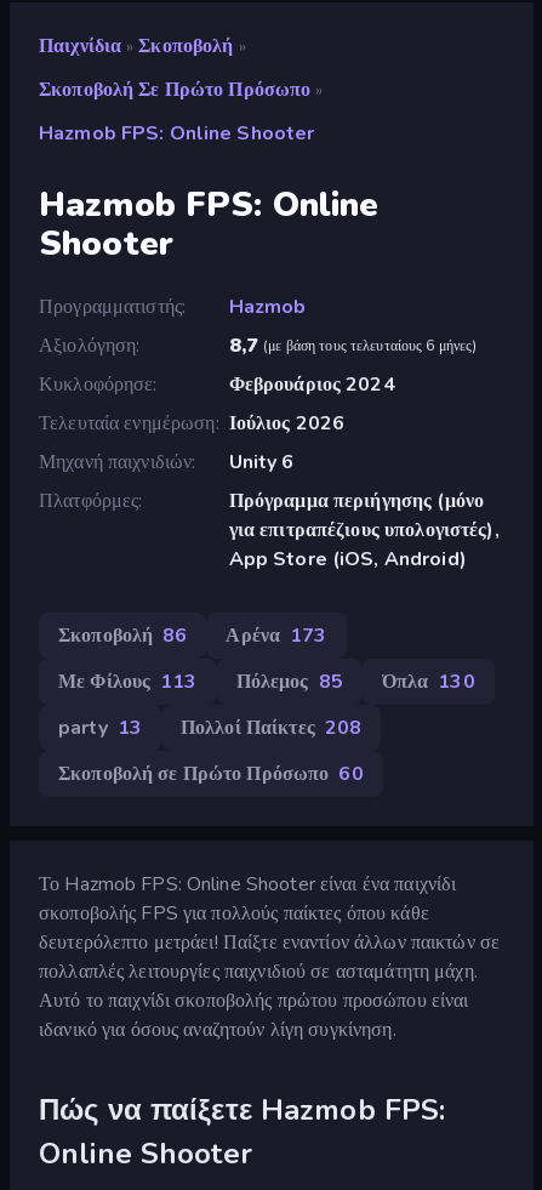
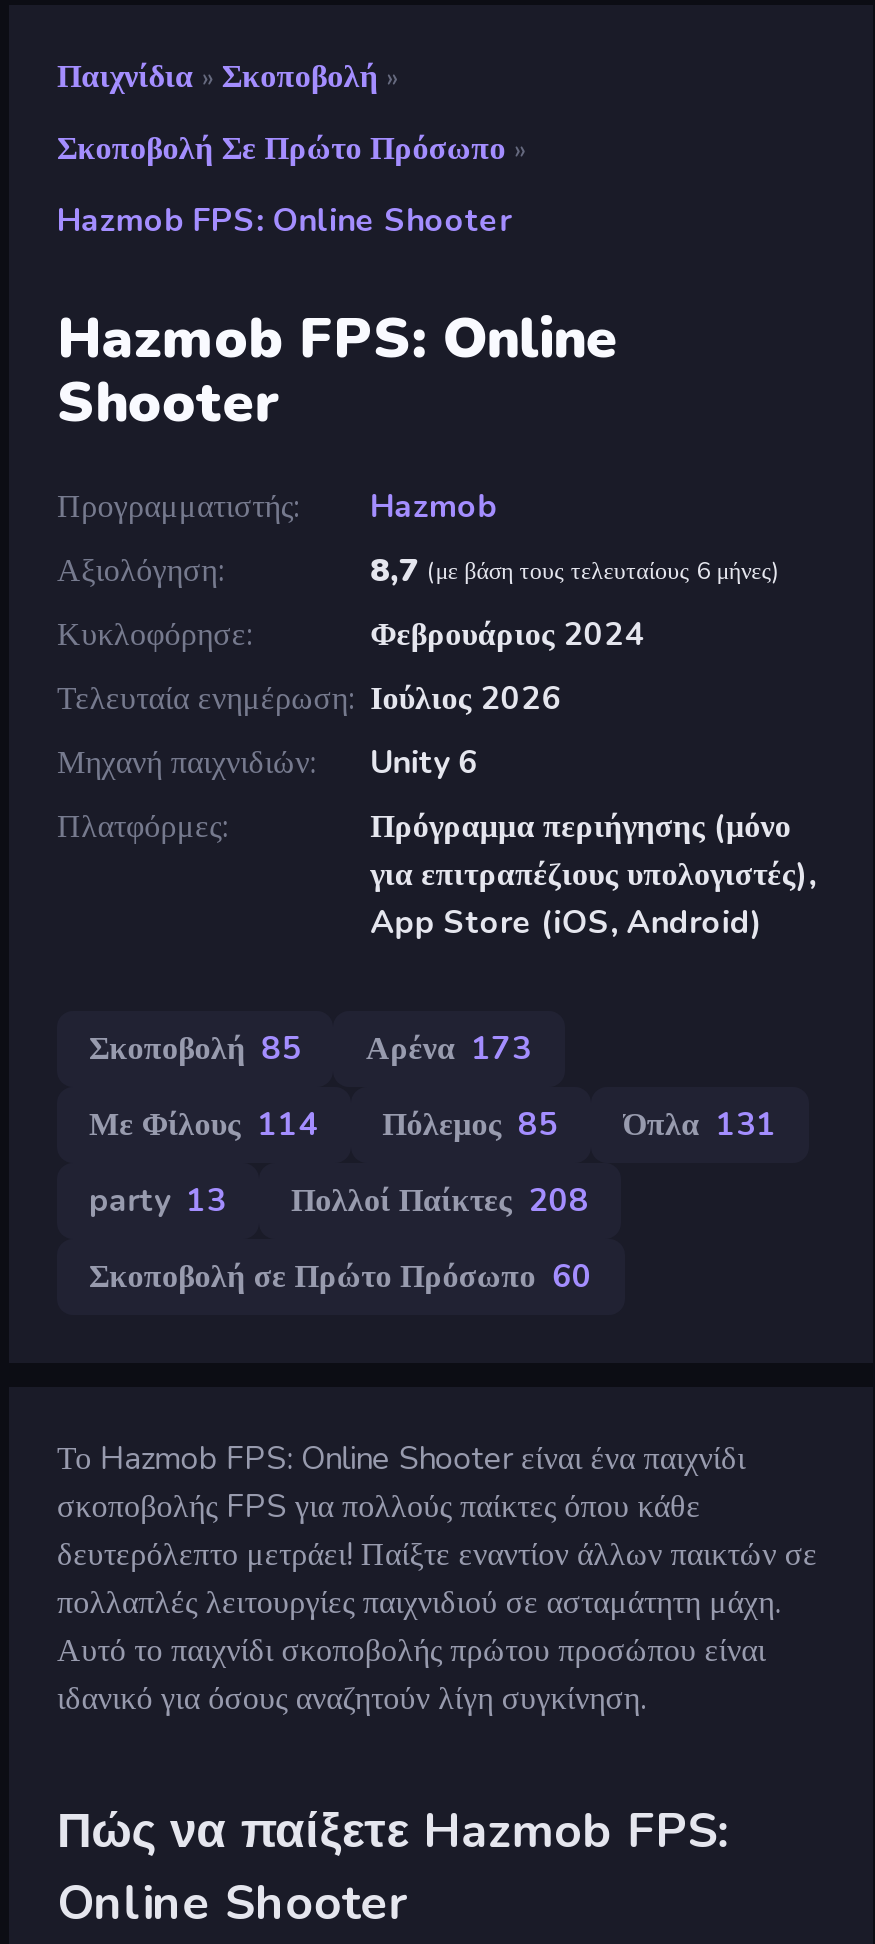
- Σκοποβολή 86 Αρένα 173
+ Σκοποβολή 85 Αρένα 173

- Με Φίλους 113
+ Με Φίλους 114

- Όπλα 130
+ Όπλα 131
